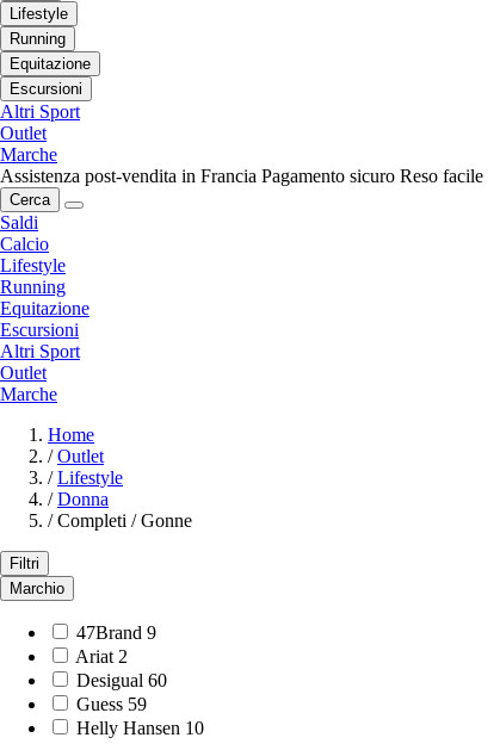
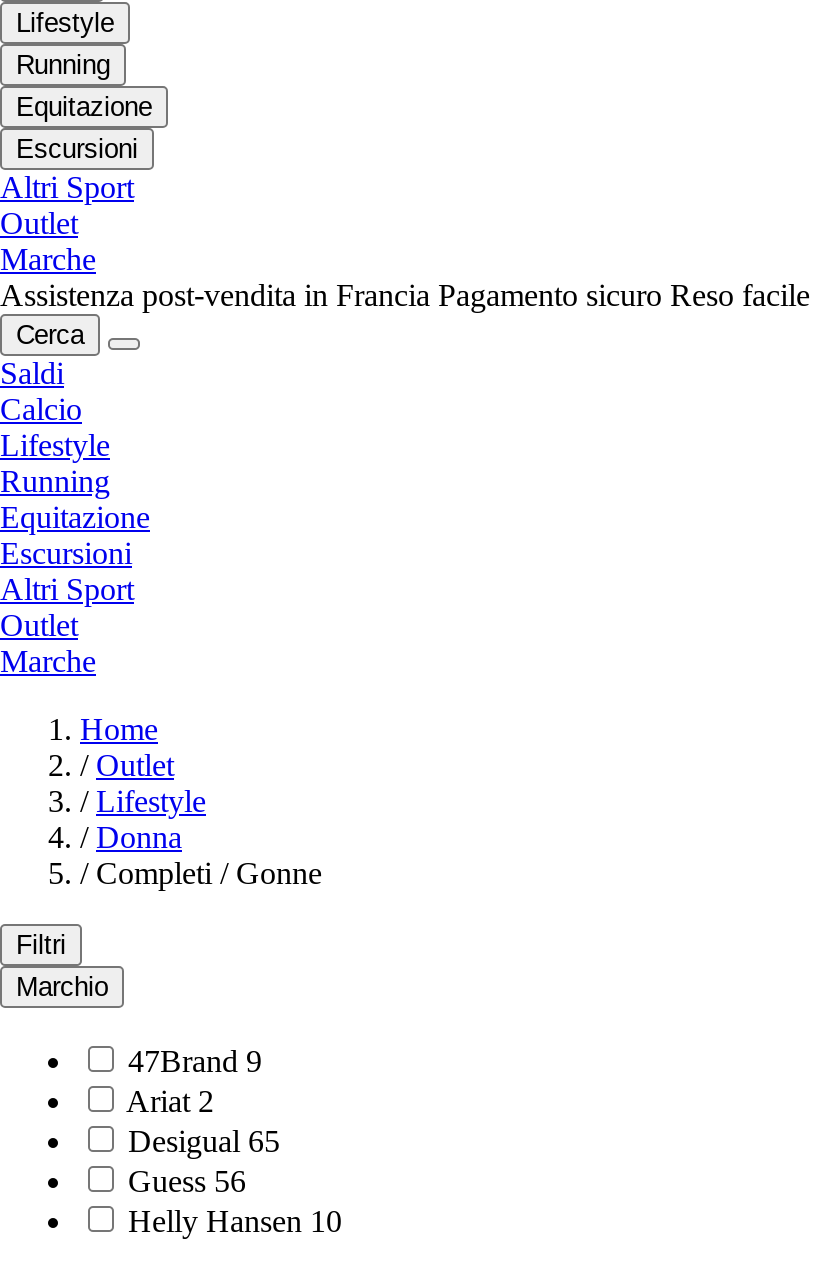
- Desigual 60
+ Desigual 65

- Guess 59
+ Guess 56
